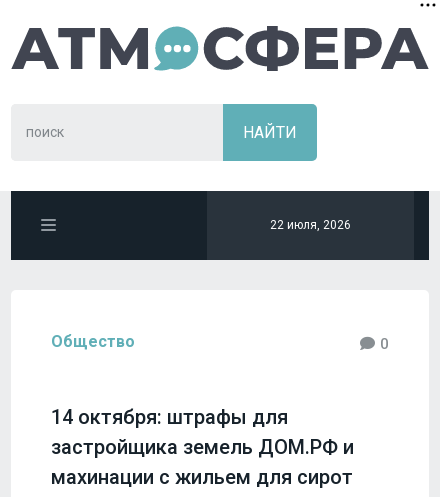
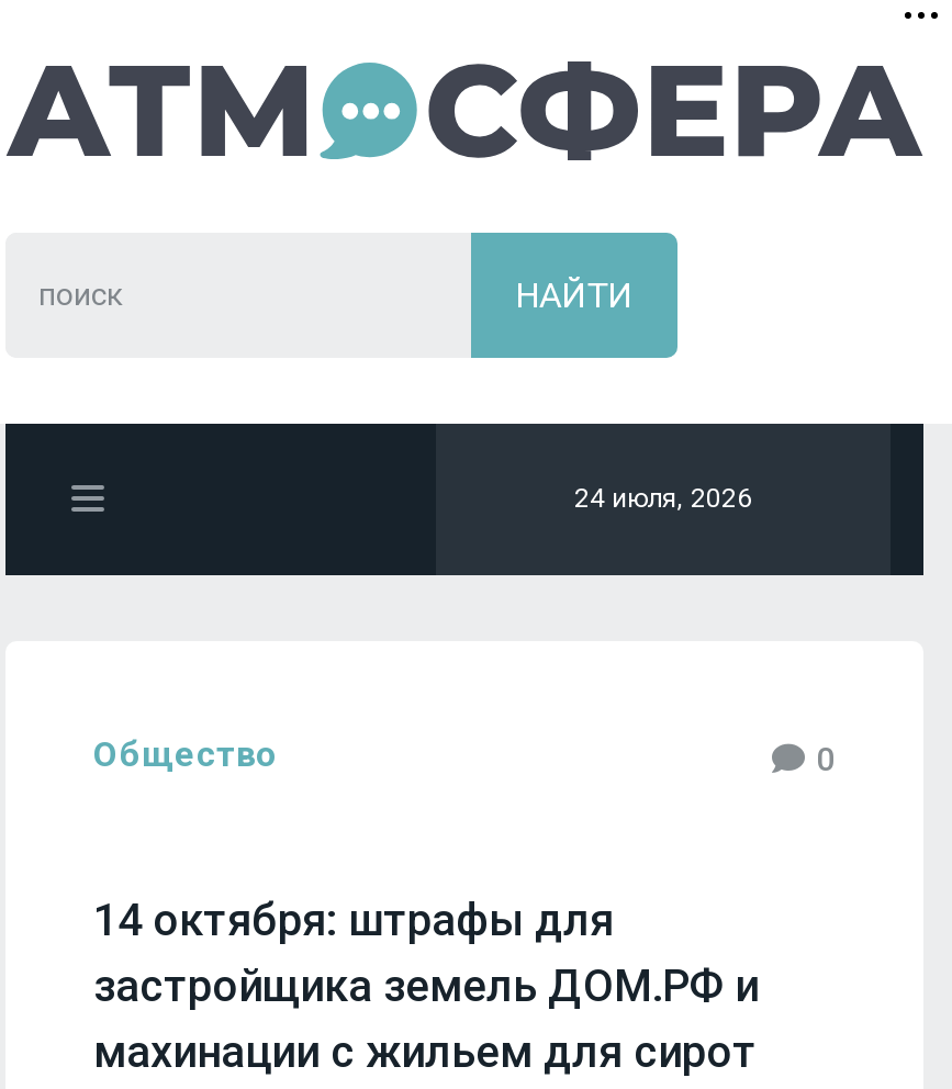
- 22 июля, 2026
+ 24 июля, 2026
